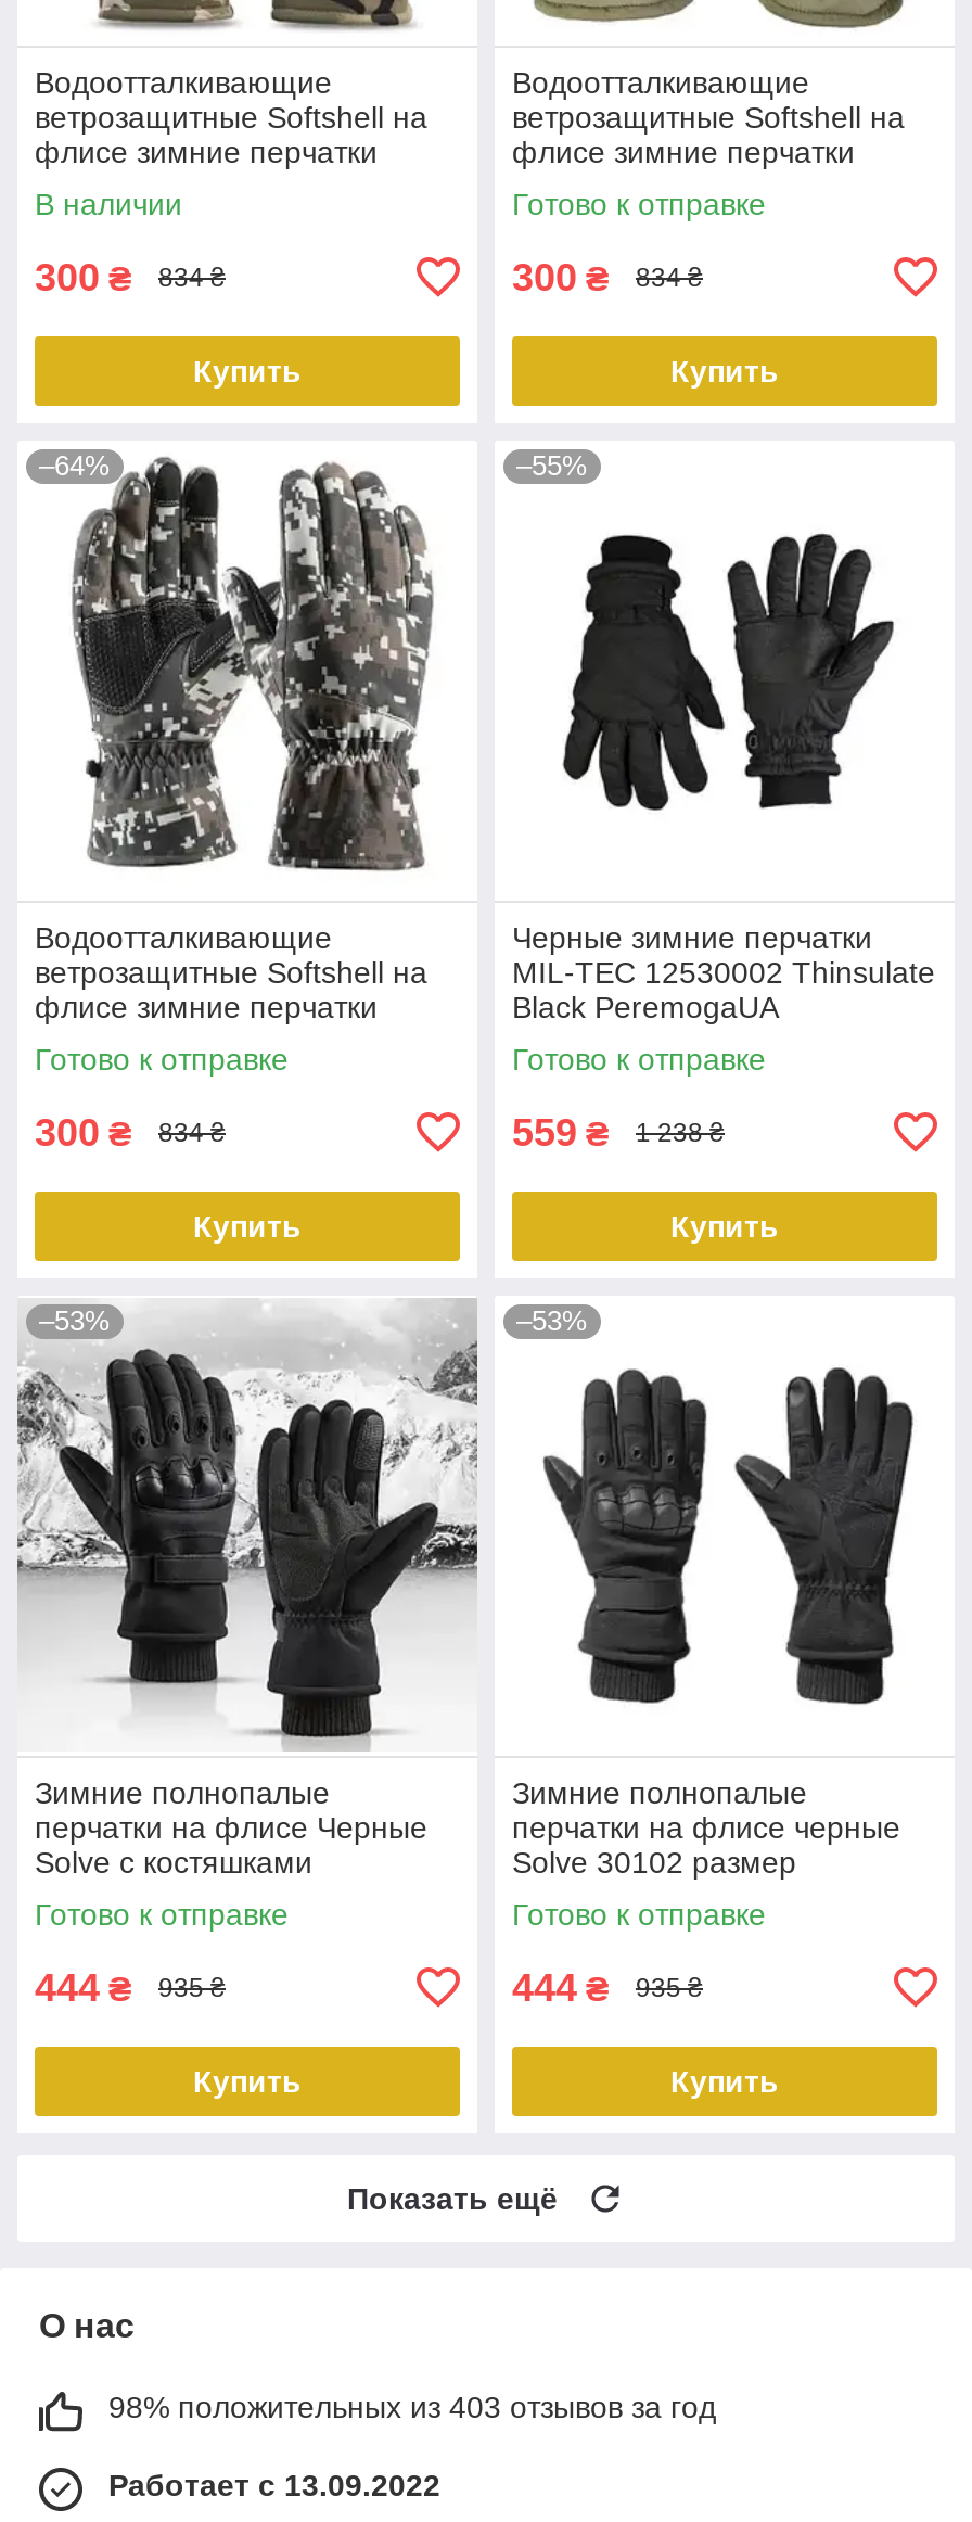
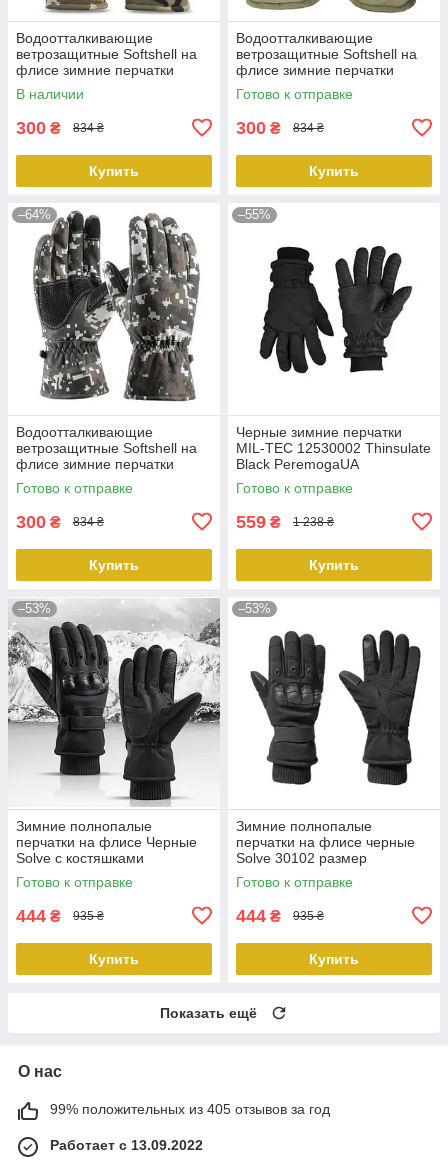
- 98% положительных из 403 отзывов за год
+ 99% положительных из 405 отзывов за год
